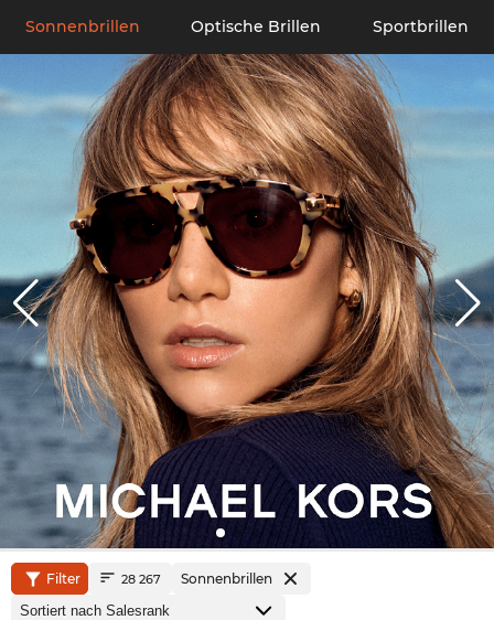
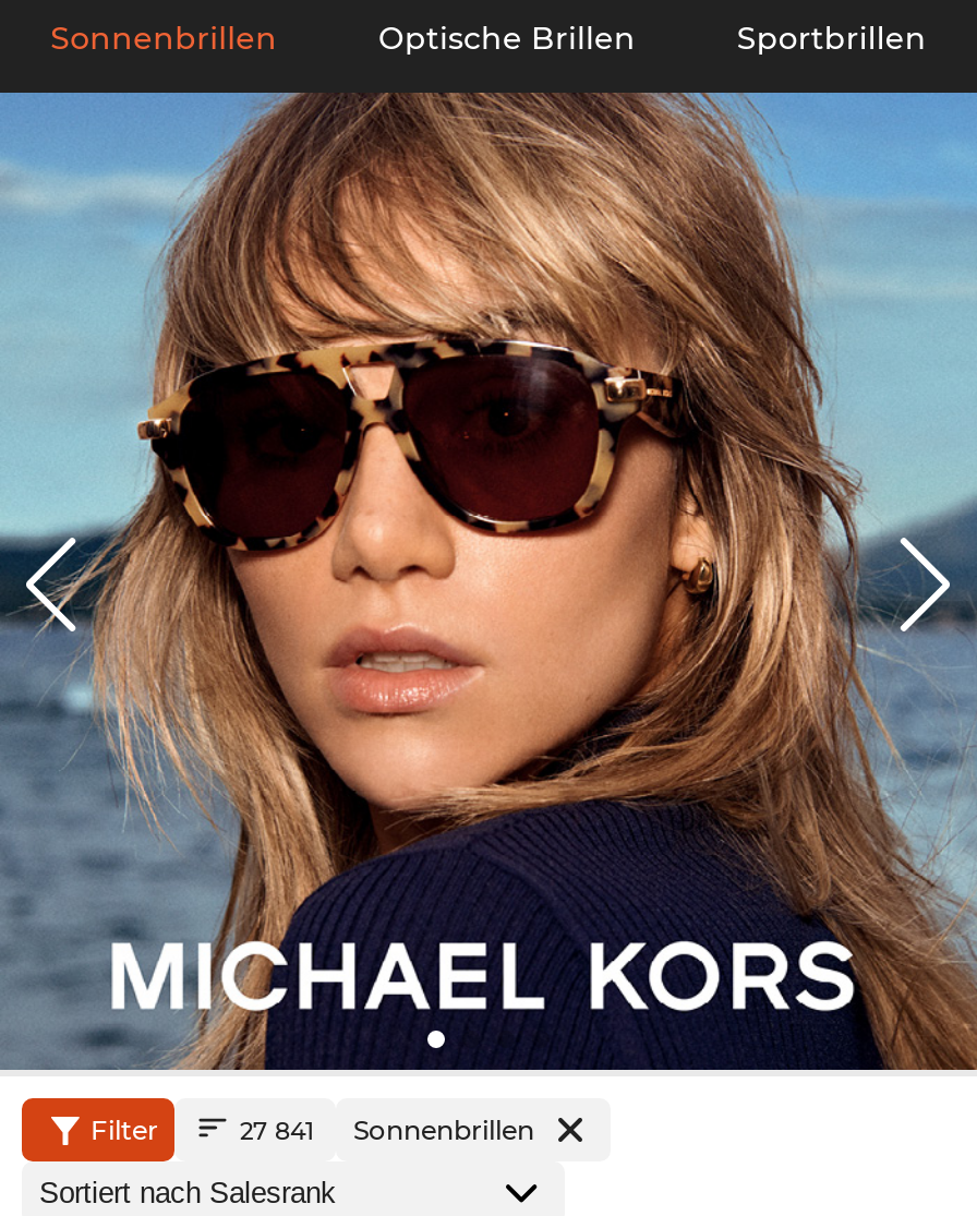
- 28 267 Sonnenbrillen
+ 27 841 Sonnenbrillen
